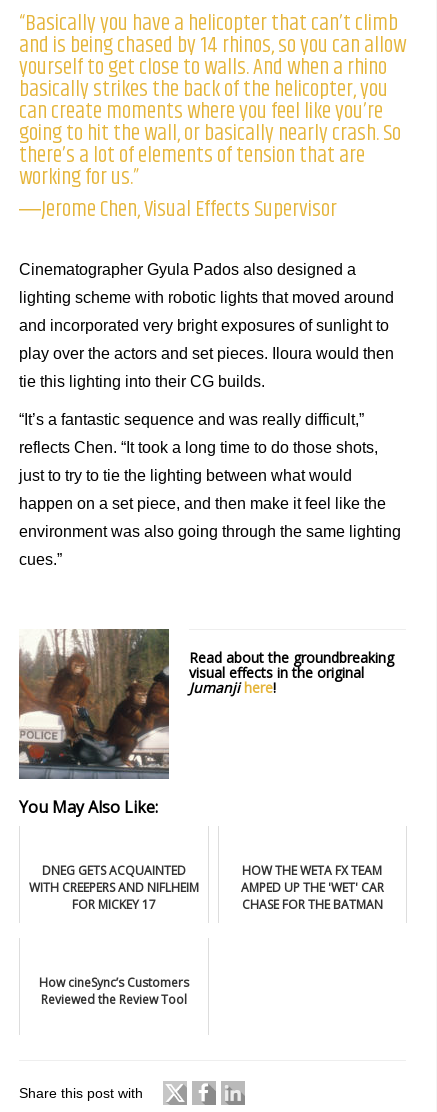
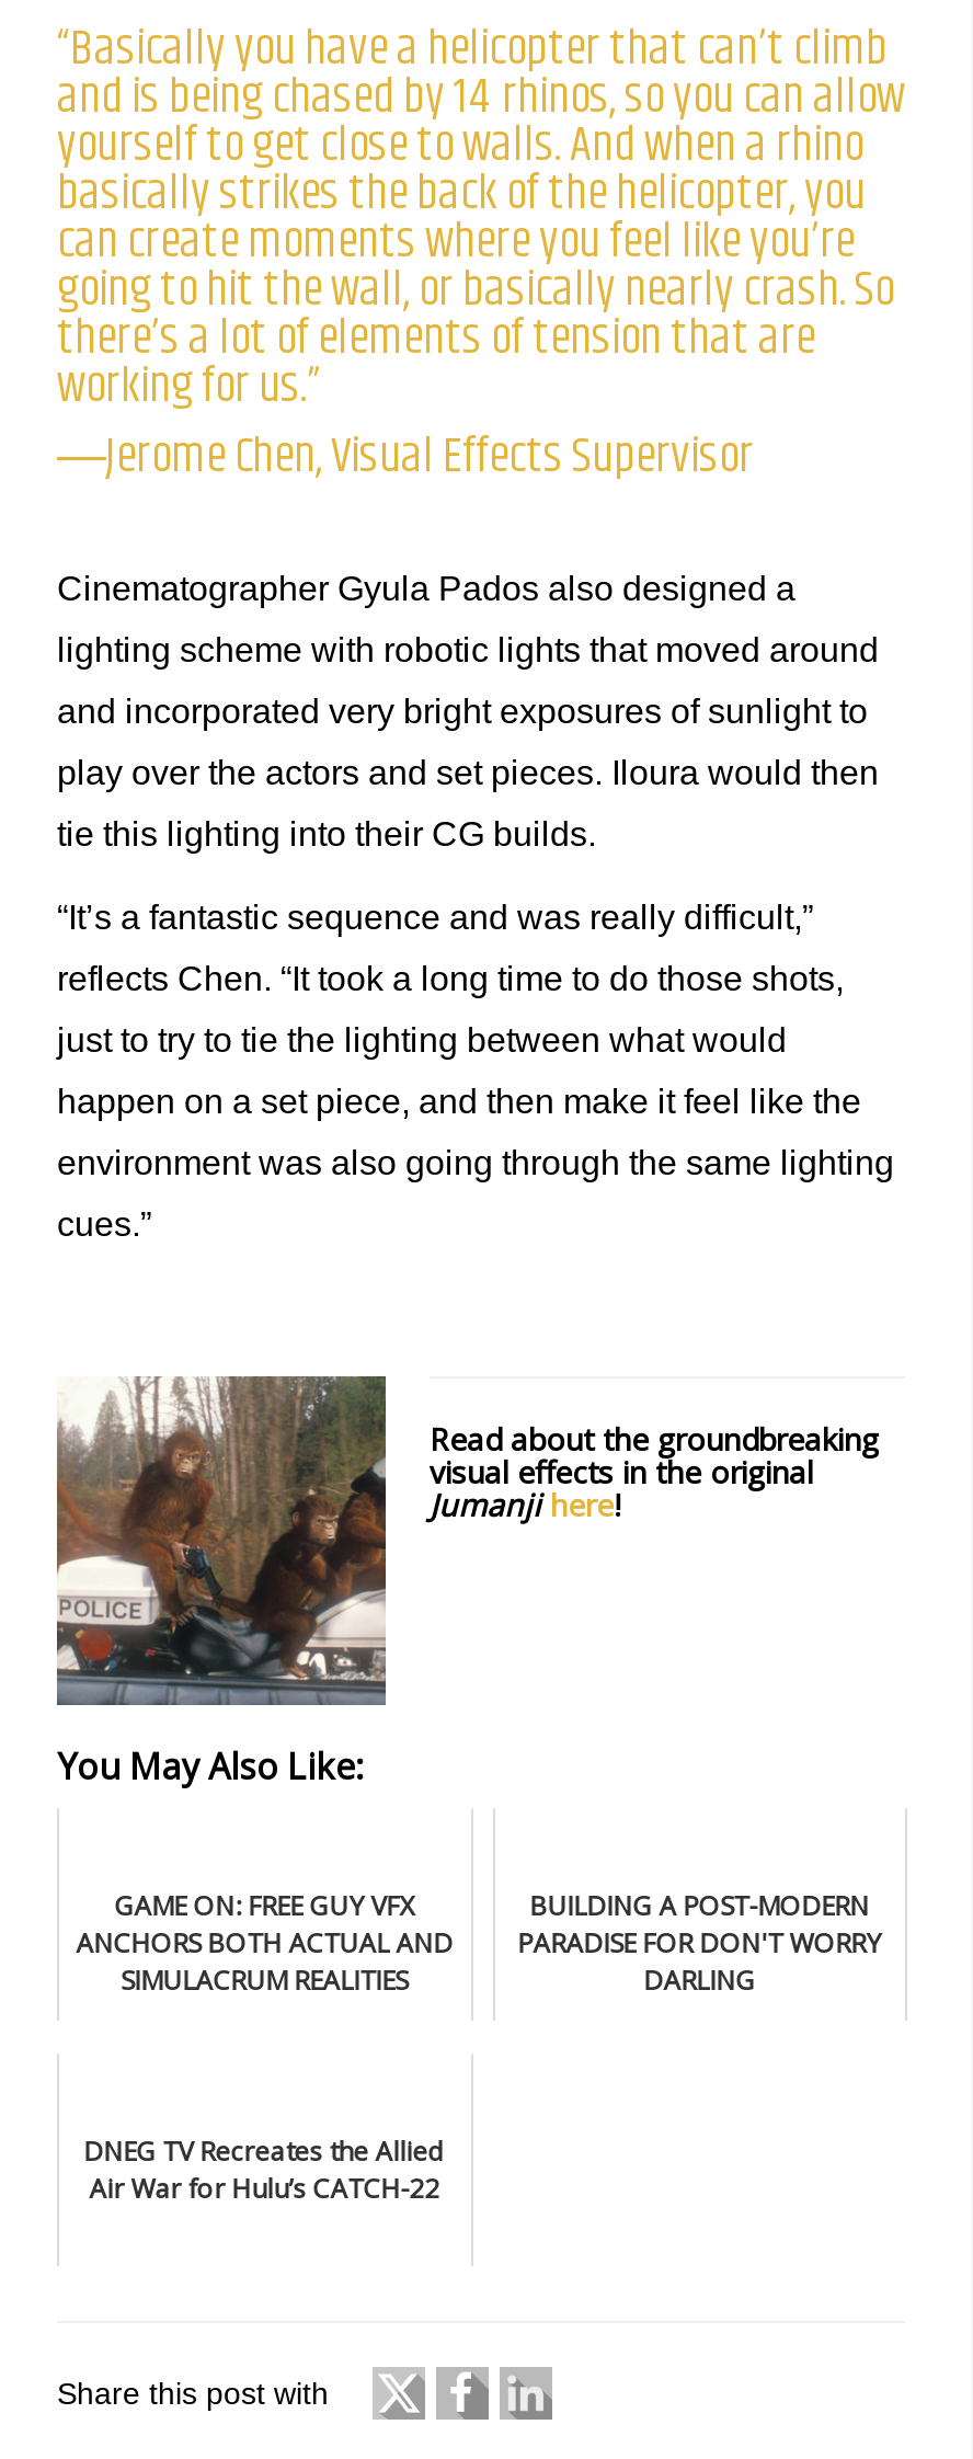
- DNEG GETS ACQUAINTED
- WITH CREEPERS AND NIFLHEIM
- FOR MICKEY 17
+ GAME ON: FREE GUY VFX
+ ANCHORS BOTH ACTUAL AND
+ SIMULACRUM REALITIES

- HOW THE WETA FX TEAM
- AMPED UP THE 'WET' CAR
- CHASE FOR THE BATMAN
+ BUILDING A POST-MODERN
+ PARADISE FOR DON'T WORRY
+ DARLING

- How cineSync’s Customers
- Reviewed the Review Tool
+ DNEG TV Recreates the Allied
+ Air War for Hulu’s CATCH-22
